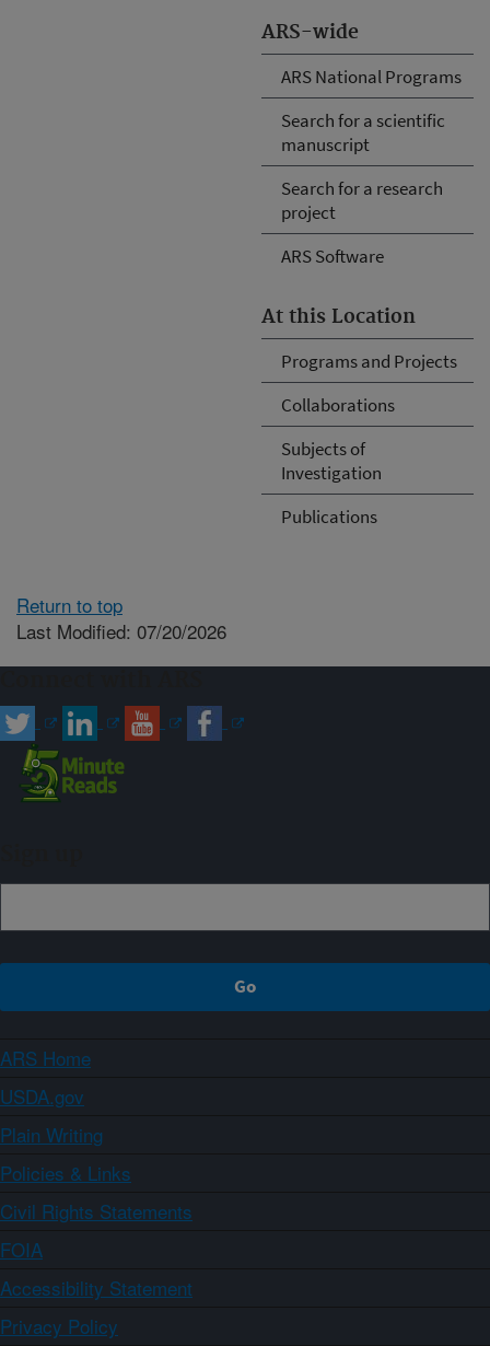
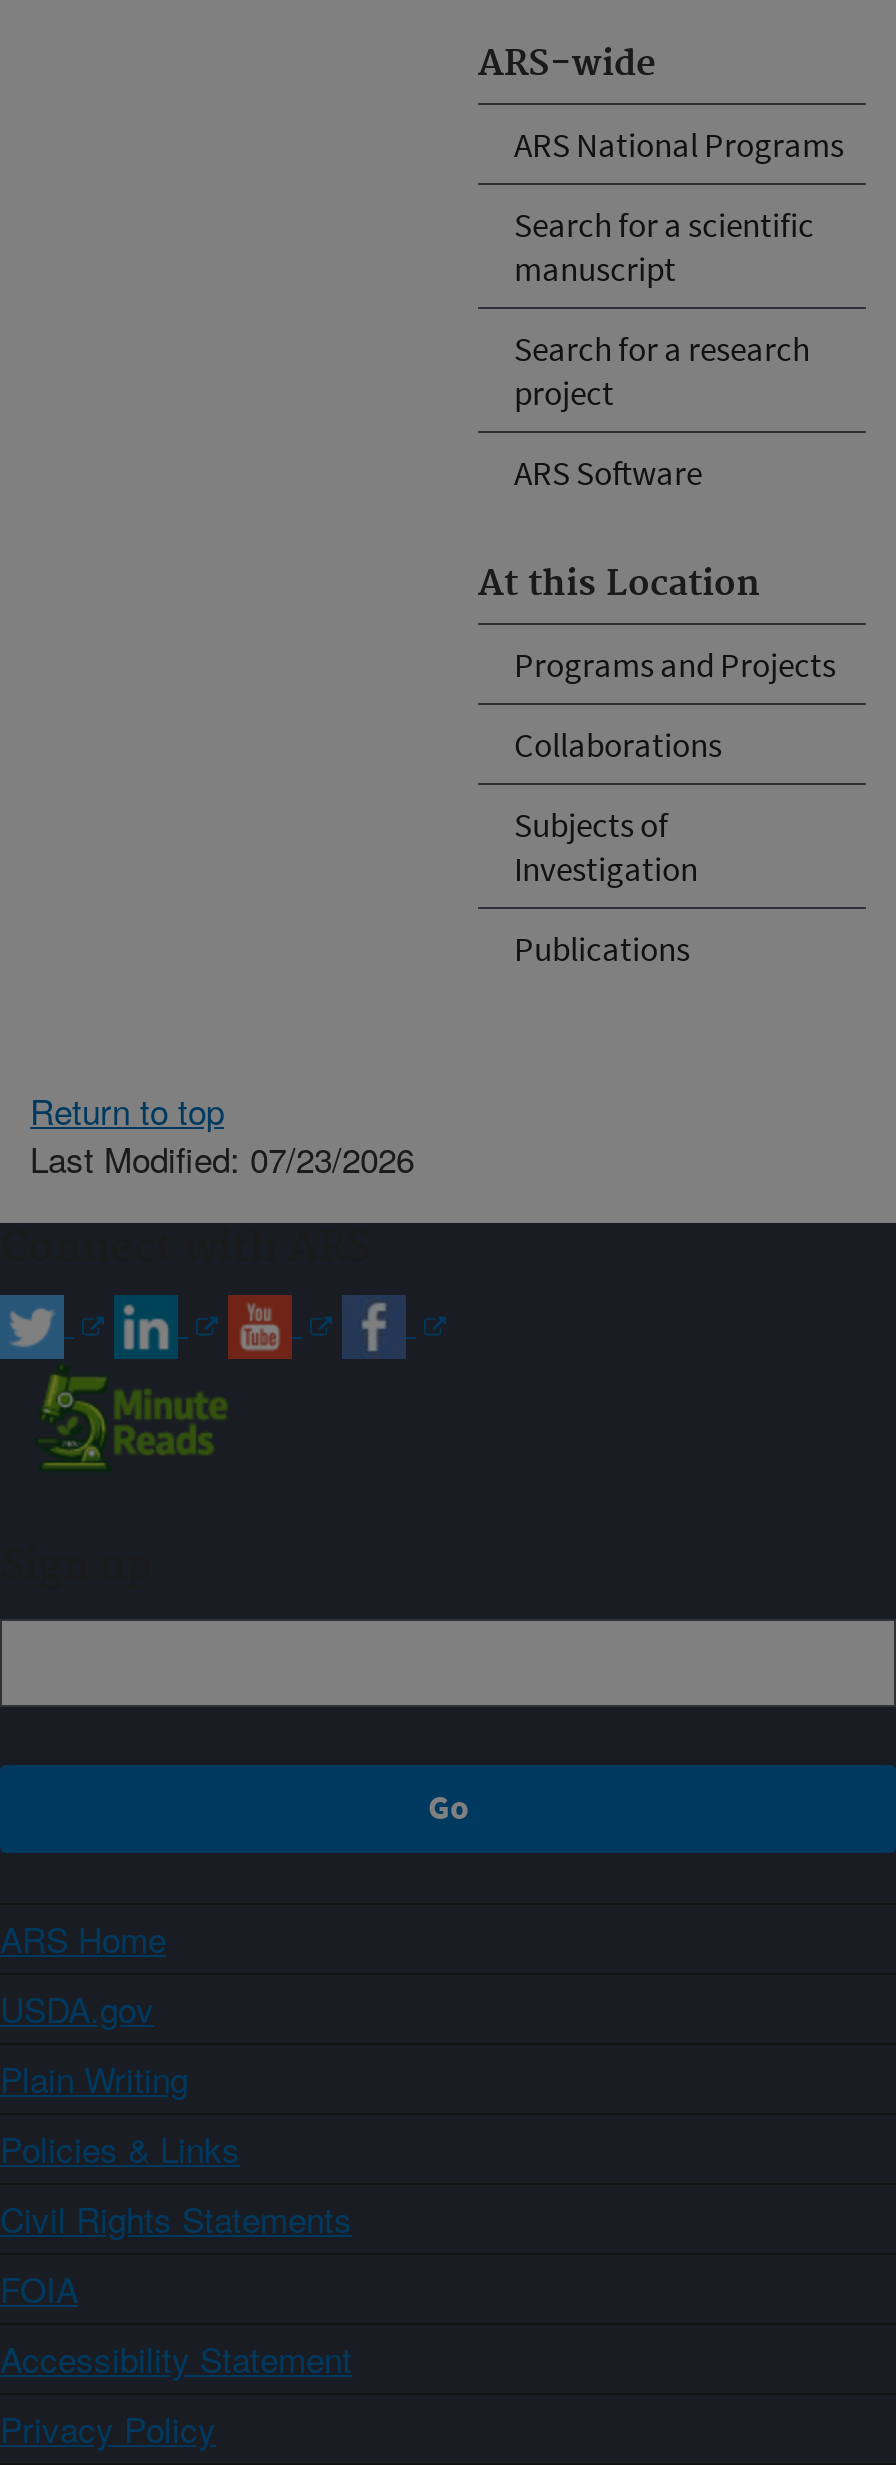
- Last Modified: 07/20/2026
+ Last Modified: 07/23/2026
